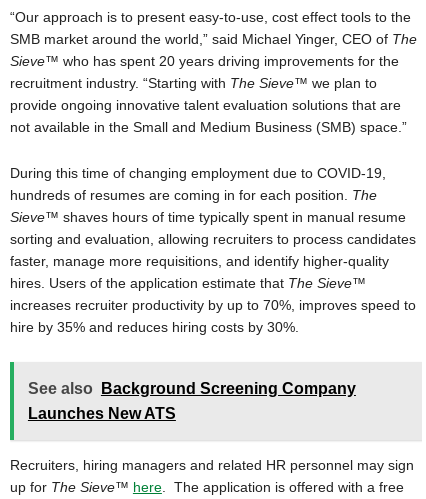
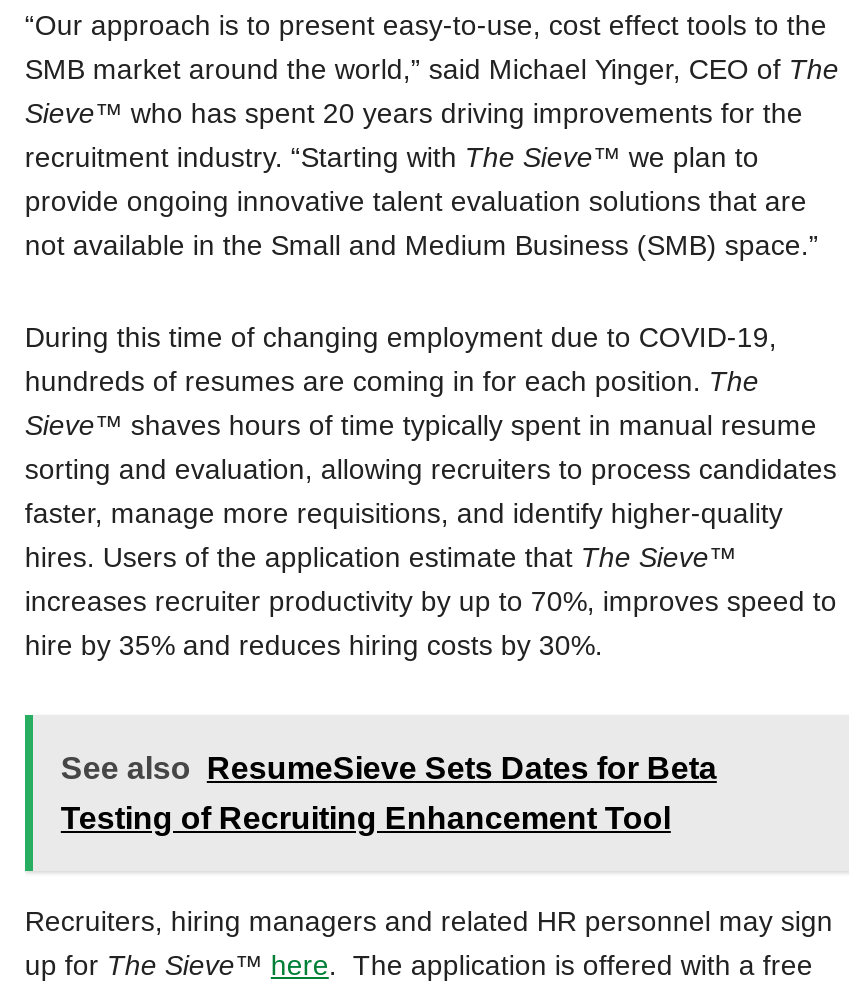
- See also Background Screening Company
+ See also ResumeSieve Sets Dates for Beta

- Launches New ATS
+ Testing of Recruiting Enhancement Tool
